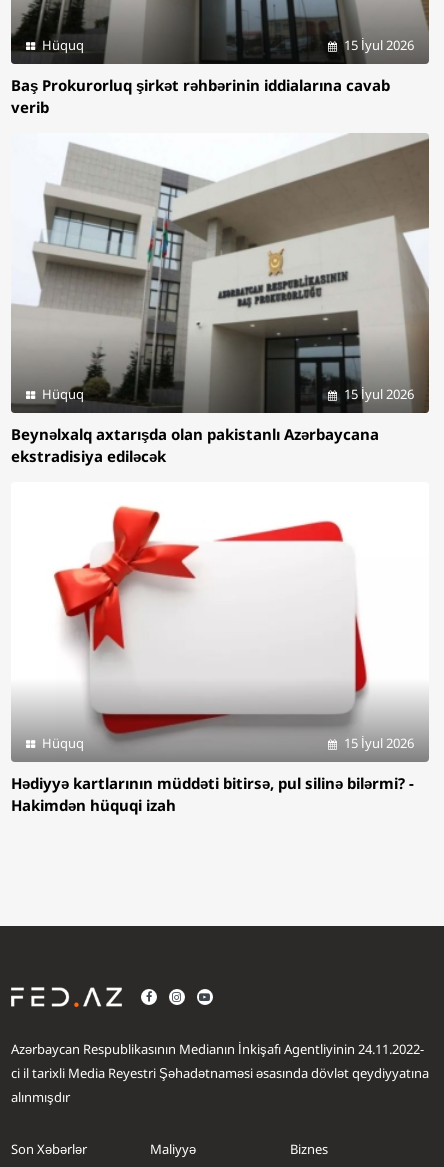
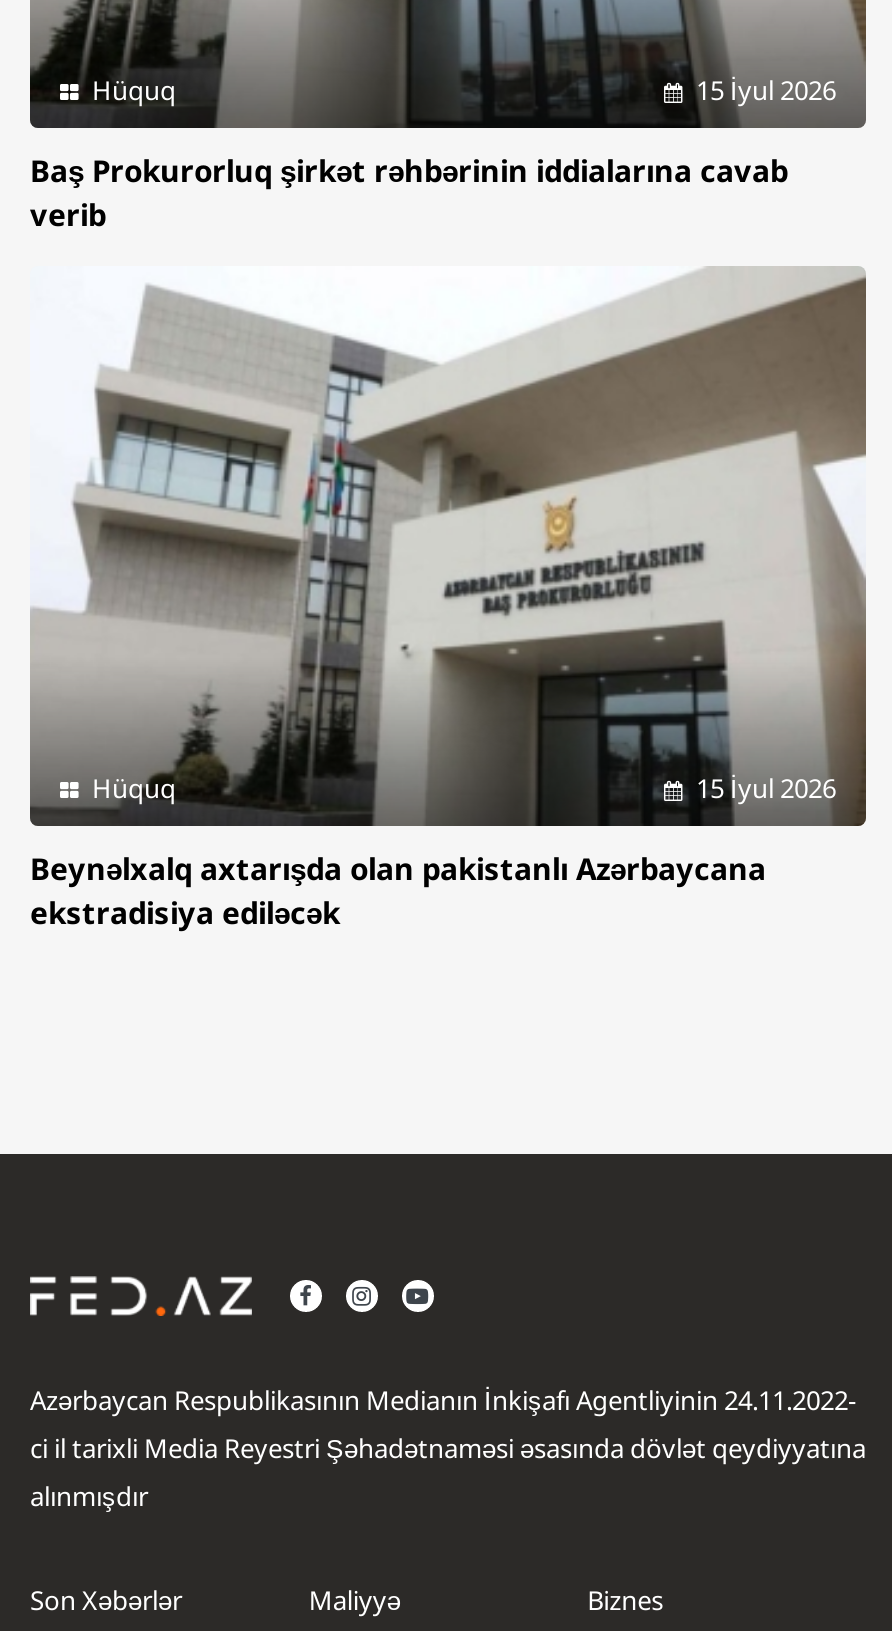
- [image]
- Hüquq
- 15 İyul 2026
- Hədiyyə kartlarının müddəti bitirsə, pul silinə bilərmi? -
- Hakimdən hüquqi izah
